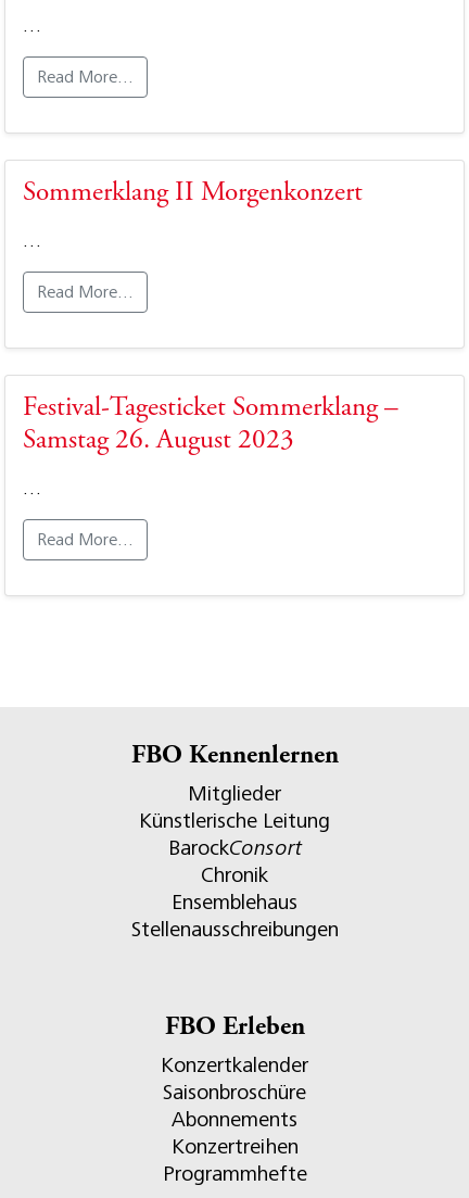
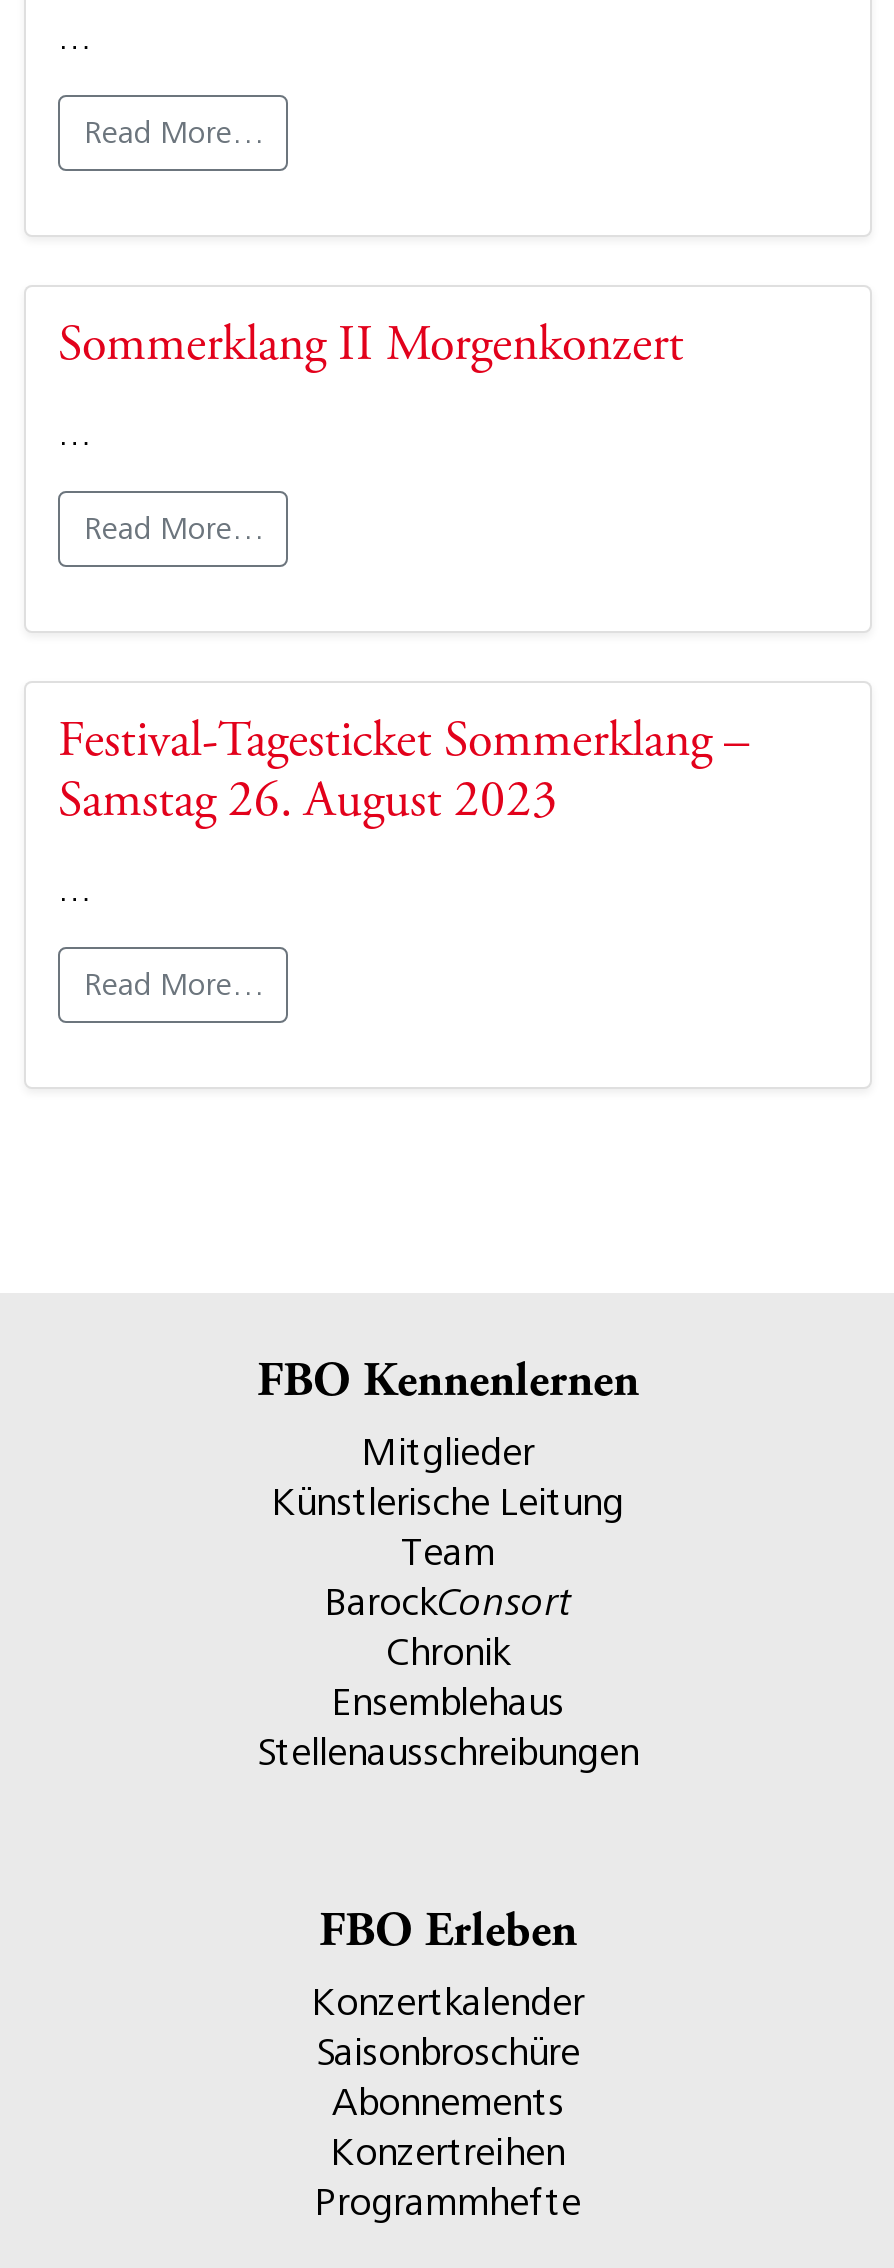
+ Team
